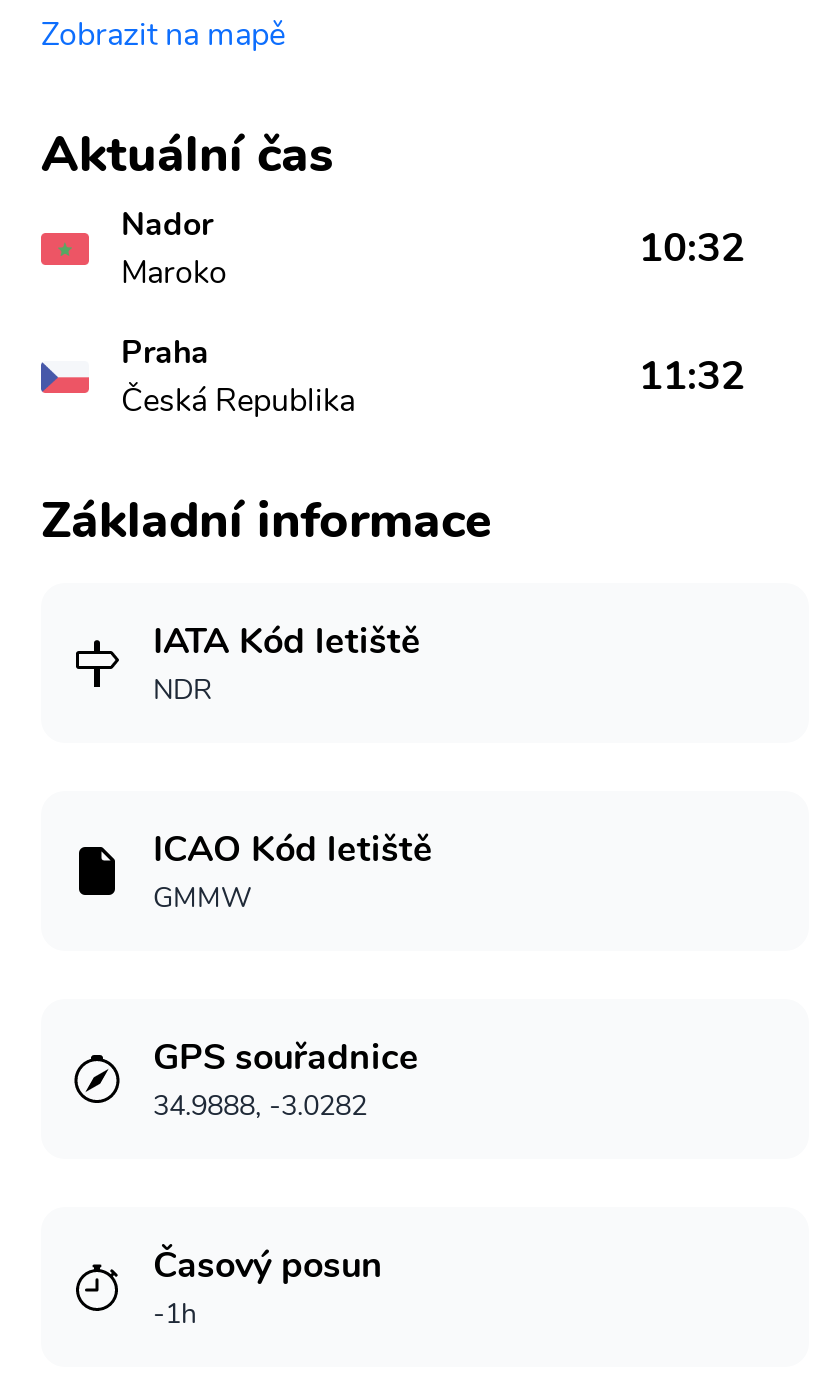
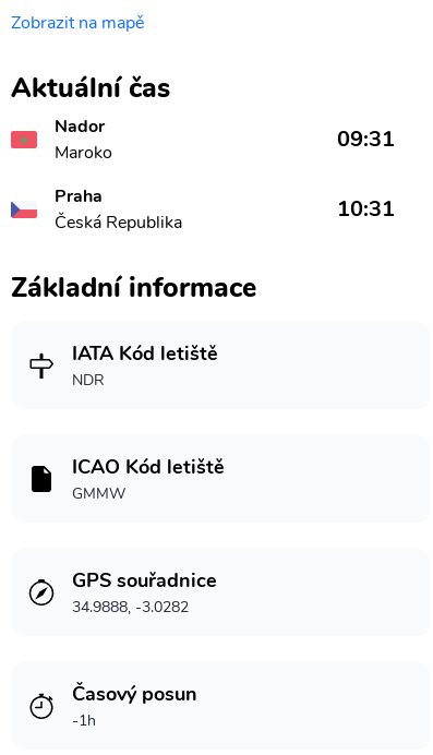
- 10:32
+ 09:31

- 11:32
+ 10:31
